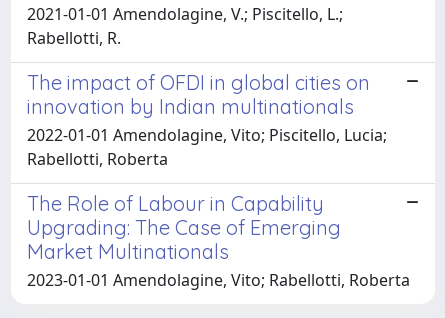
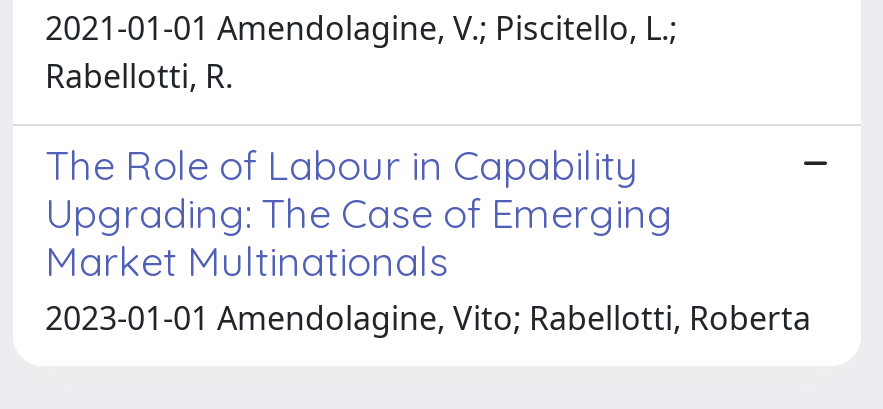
- The impact of OFDI in global cities on
- innovation by Indian multinationals
- 2022-01-01 Amendolagine, Vito; Piscitello, Lucia;
- Rabellotti, Roberta
